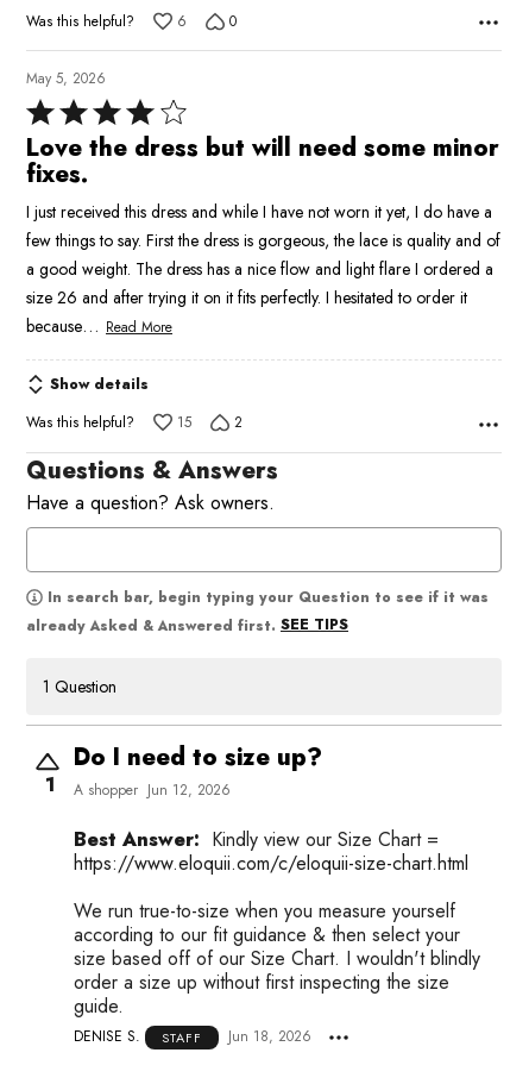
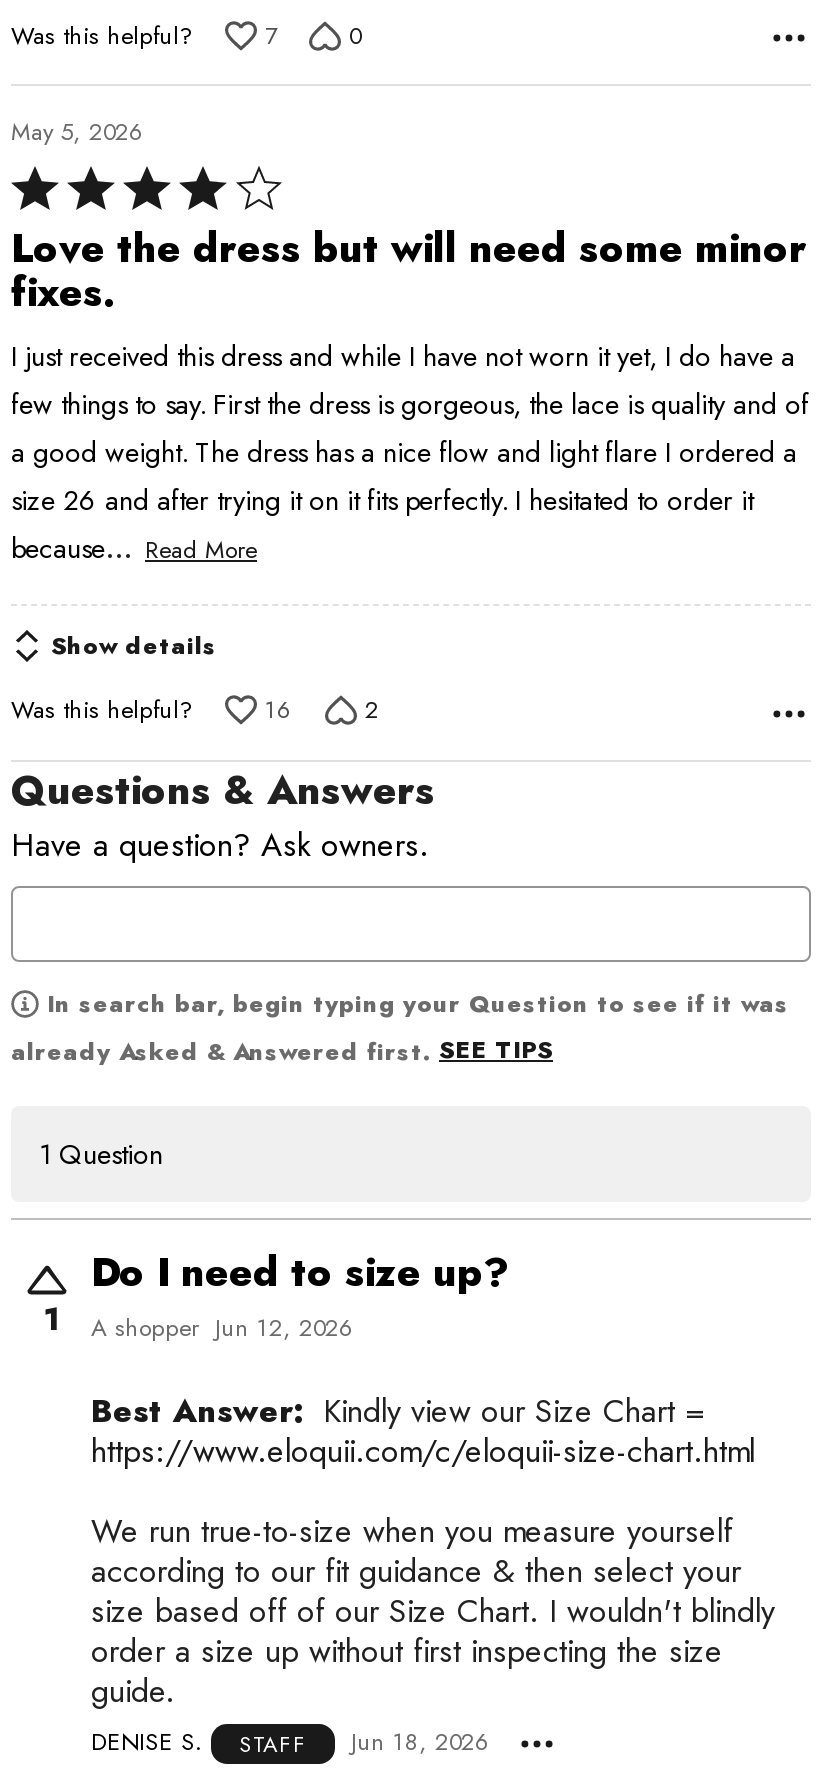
- Was this helpful? 6 0
+ Was this helpful? 7 0

- Was this helpful? 15 2
+ Was this helpful? 16 2
